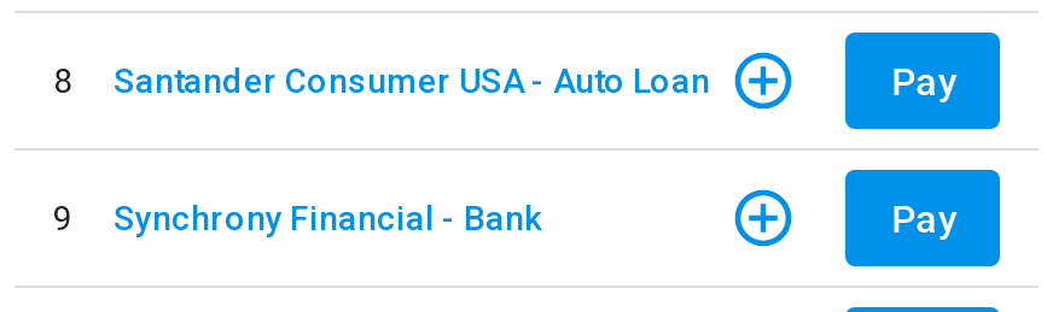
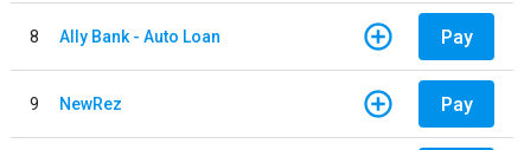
- Santander Consumer USA - Auto Loan
+ Ally Bank - Auto Loan

- Synchrony Financial - Bank
+ NewRez
